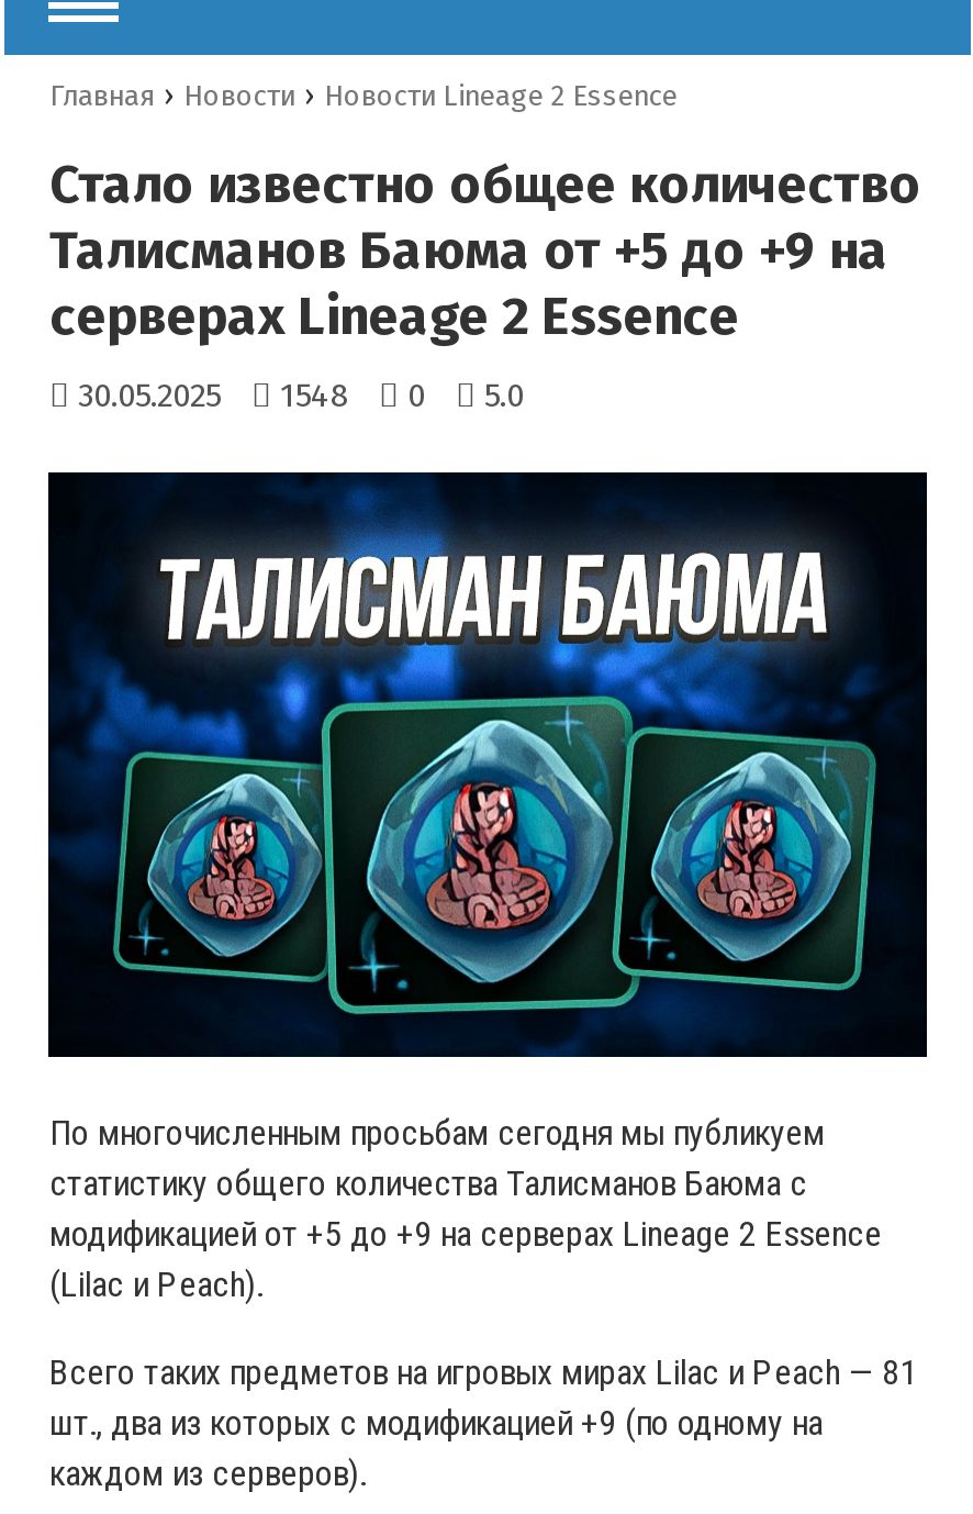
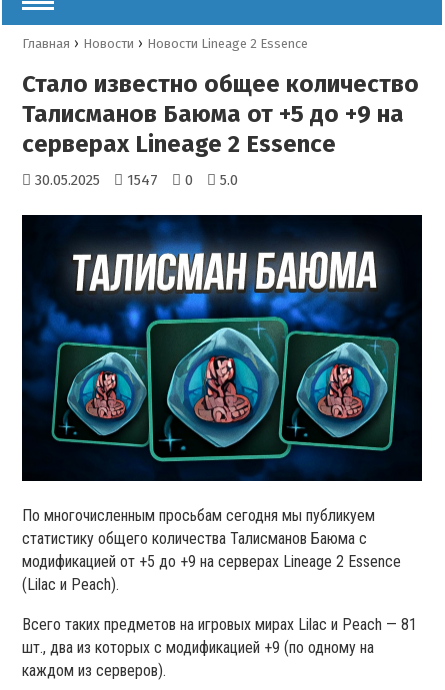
- 30.05.2025 1548 0 5.0
+ 30.05.2025 1547 0 5.0
